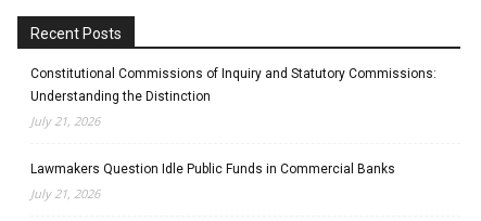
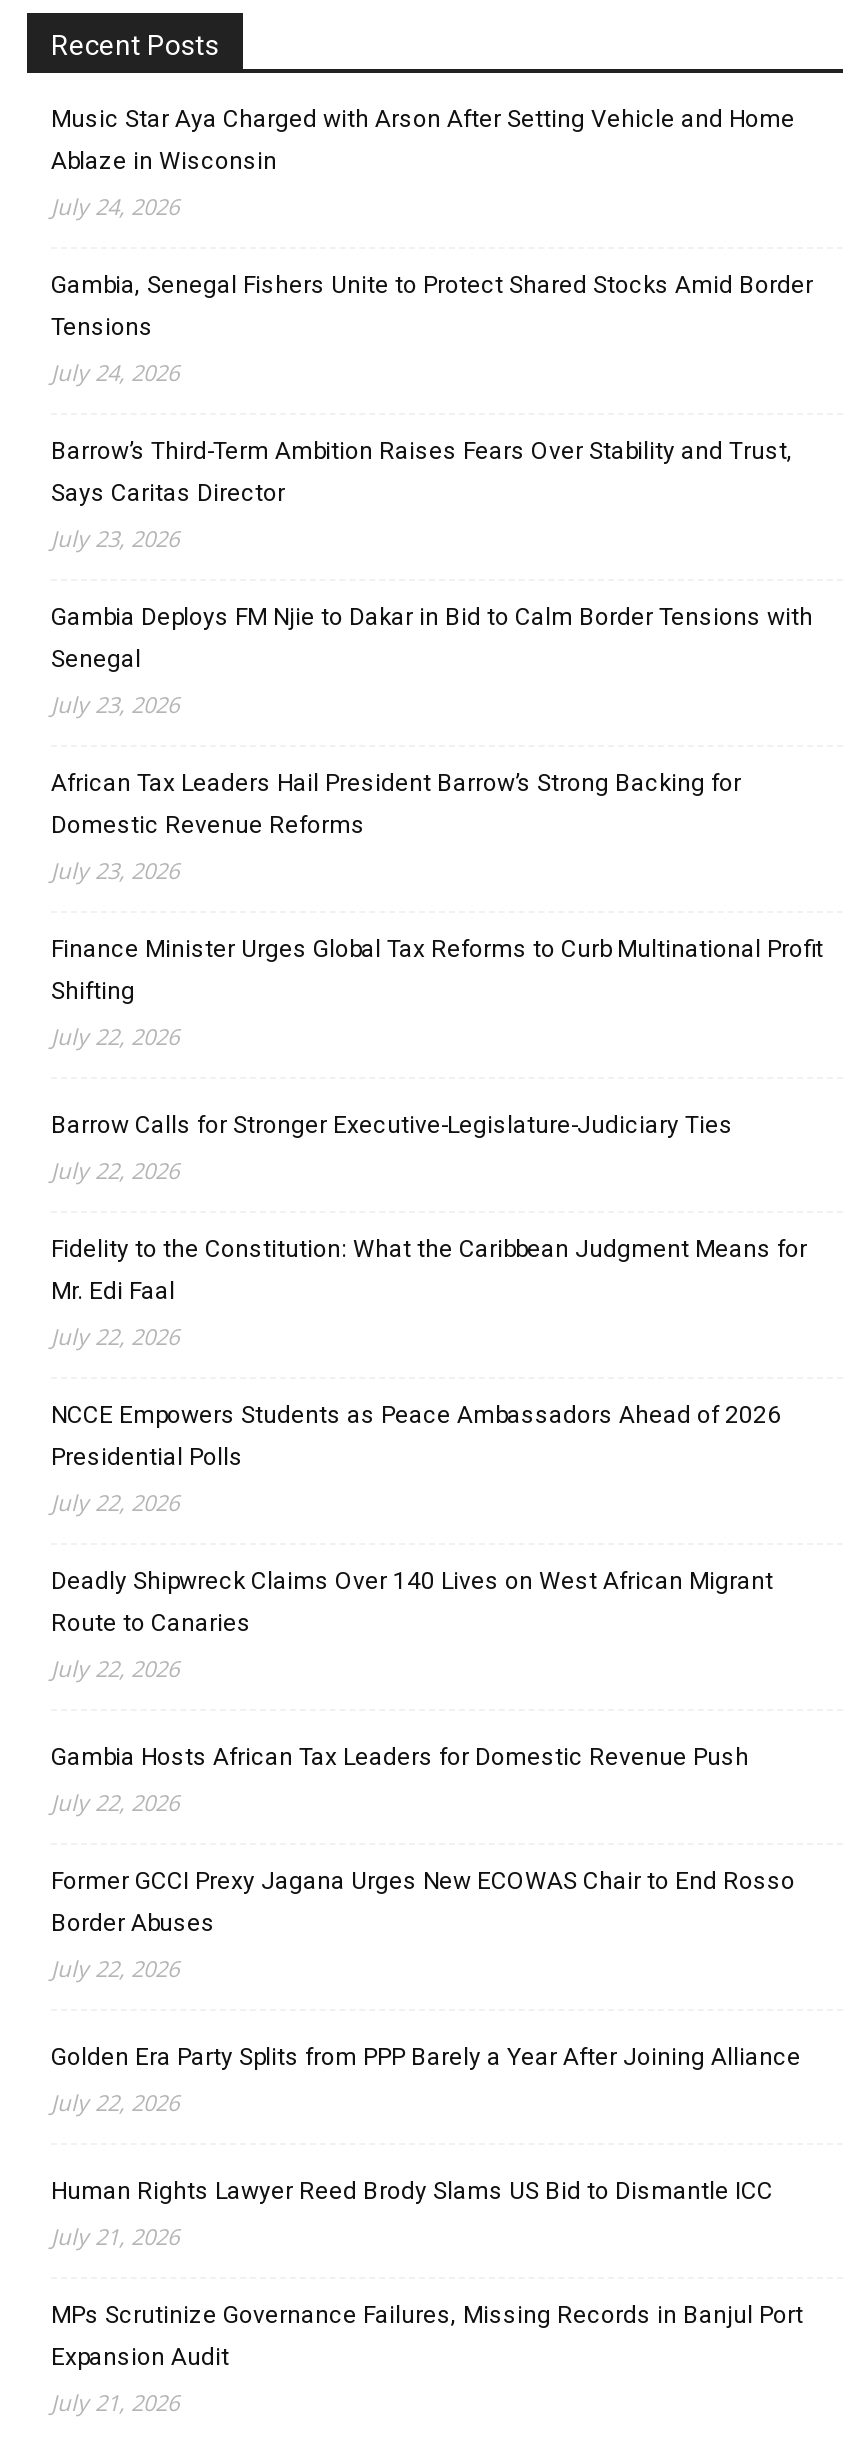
- Constitutional Commissions of Inquiry and Statutory Commissions:
- Understanding the Distinction
+ Music Star Aya Charged with Arson After Setting Vehicle and Home
+ Ablaze in Wisconsin
+ July 24, 2026
+ Gambia, Senegal Fishers Unite to Protect Shared Stocks Amid Border
+ Tensions
+ July 24, 2026
+ Barrow’s Third-Term Ambition Raises Fears Over Stability and Trust,
+ Says Caritas Director
+ July 23, 2026
+ Gambia Deploys FM Njie to Dakar in Bid to Calm Border Tensions with
+ Senegal
+ July 23, 2026
+ African Tax Leaders Hail President Barrow’s Strong Backing for
+ Domestic Revenue Reforms
+ July 23, 2026
+ Finance Minister Urges Global Tax Reforms to Curb Multinational Profit
+ Shifting
+ July 22, 2026
+ Barrow Calls for Stronger Executive-Legislature-Judiciary Ties
+ July 22, 2026
+ Fidelity to the Constitution: What the Caribbean Judgment Means for
+ Mr. Edi Faal
+ July 22, 2026
+ NCCE Empowers Students as Peace Ambassadors Ahead of 2026
+ Presidential Polls
+ July 22, 2026
+ Deadly Shipwreck Claims Over 140 Lives on West African Migrant
+ Route to Canaries
+ July 22, 2026
+ Gambia Hosts African Tax Leaders for Domestic Revenue Push
+ July 22, 2026
+ Former GCCI Prexy Jagana Urges New ECOWAS Chair to End Rosso
+ Border Abuses
+ July 22, 2026
+ Golden Era Party Splits from PPP Barely a Year After Joining Alliance
+ July 22, 2026
+ Human Rights Lawyer Reed Brody Slams US Bid to Dismantle ICC

- Lawmakers Question Idle Public Funds in Commercial Banks
+ MPs Scrutinize Governance Failures, Missing Records in Banjul Port
+ Expansion Audit
